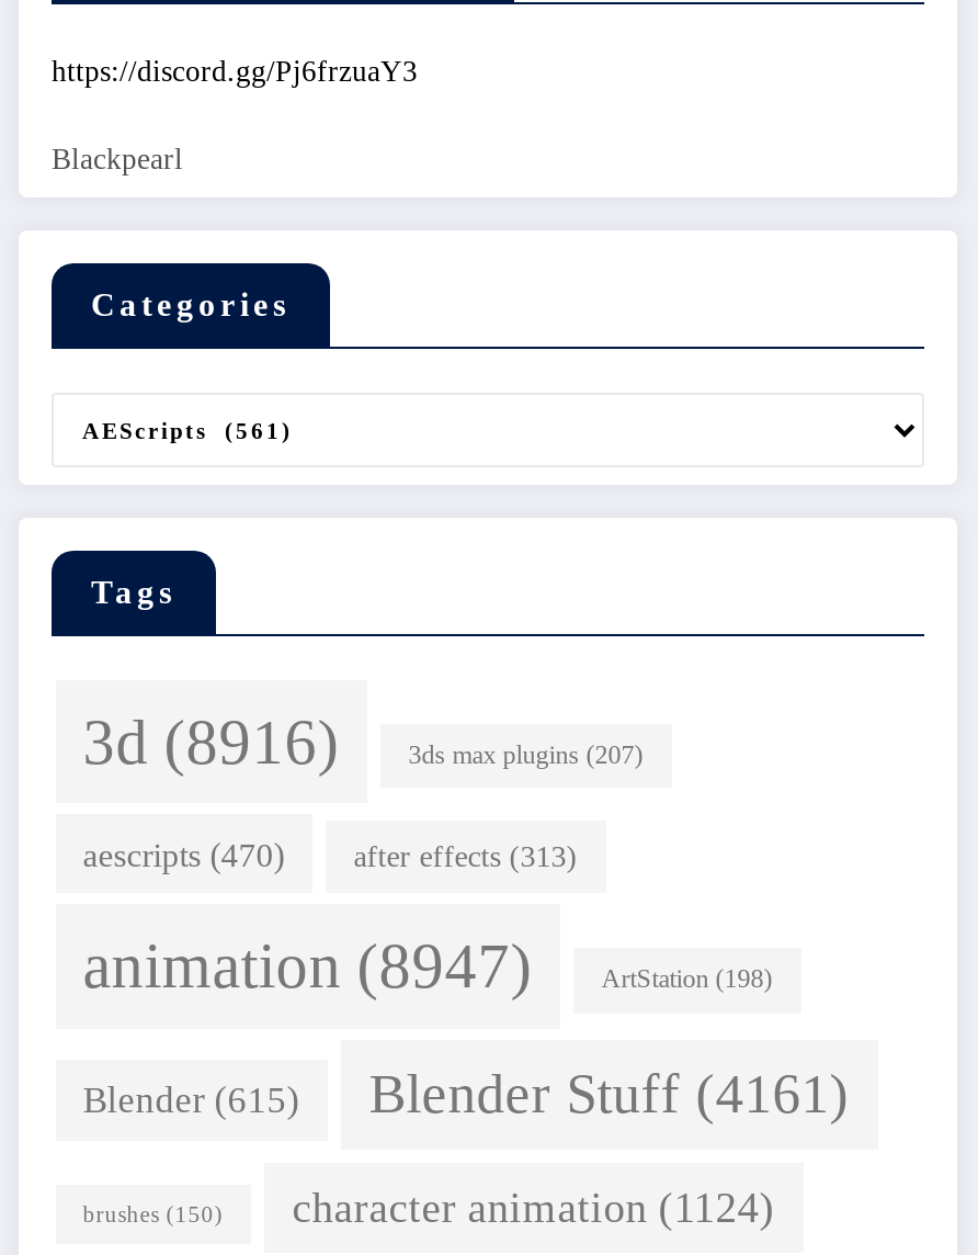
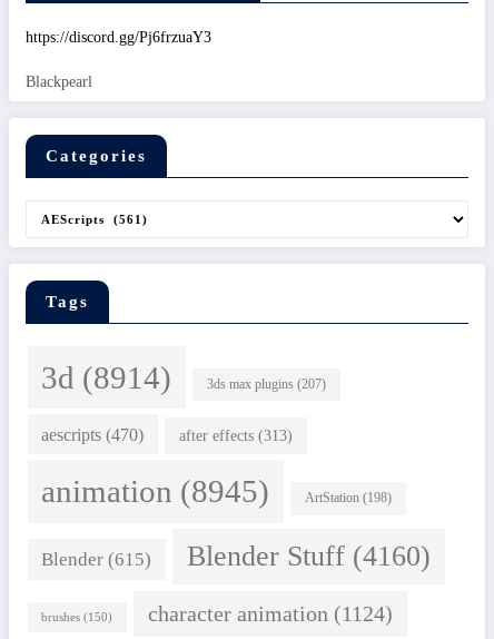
- 3d (8916)
+ 3d (8914)

- animation (8947)
+ animation (8945)

- Blender Stuff (4161)
+ Blender Stuff (4160)
